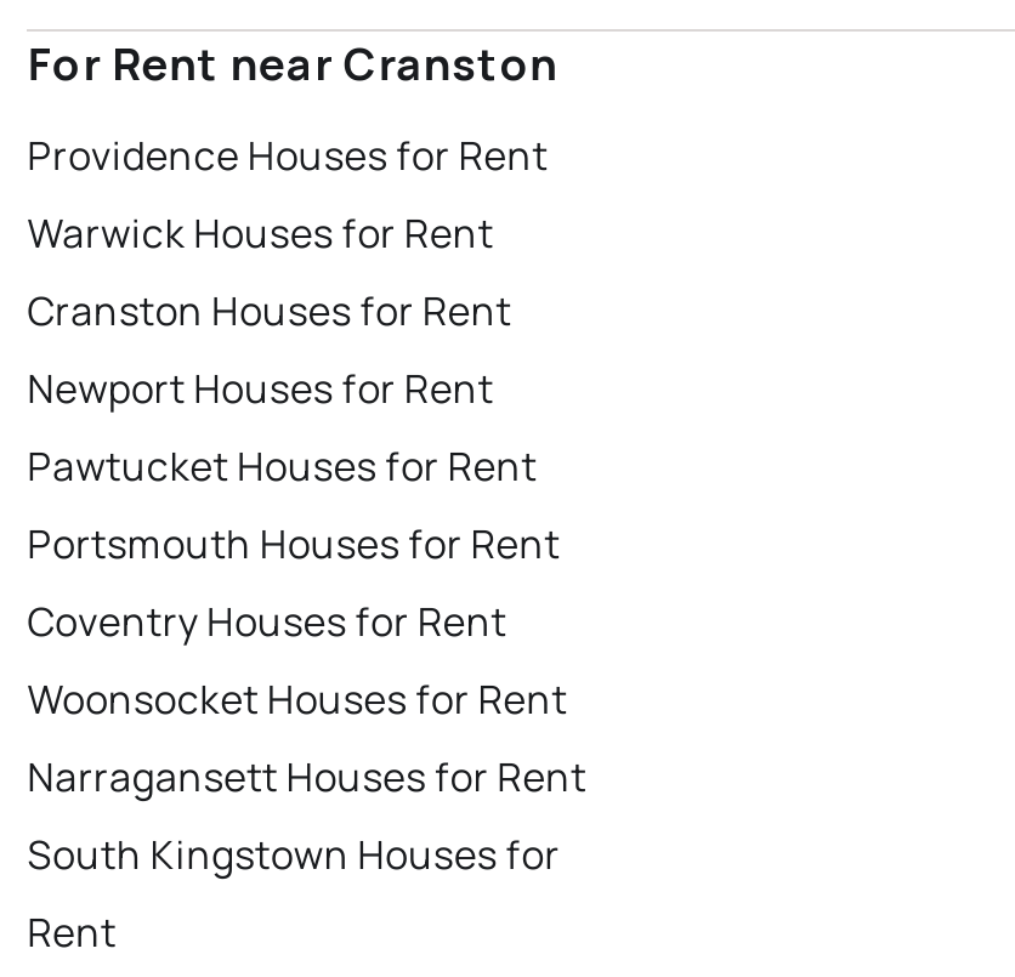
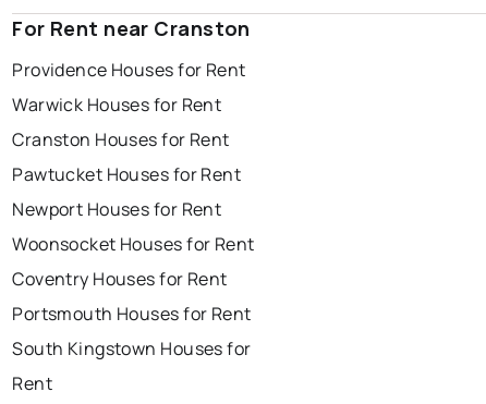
moved down: Newport Houses for Rent

moved down: Coventry Houses for Rent | Portsmouth Houses for Rent

moved up: Woonsocket Houses for Rent

- Narragansett Houses for Rent
